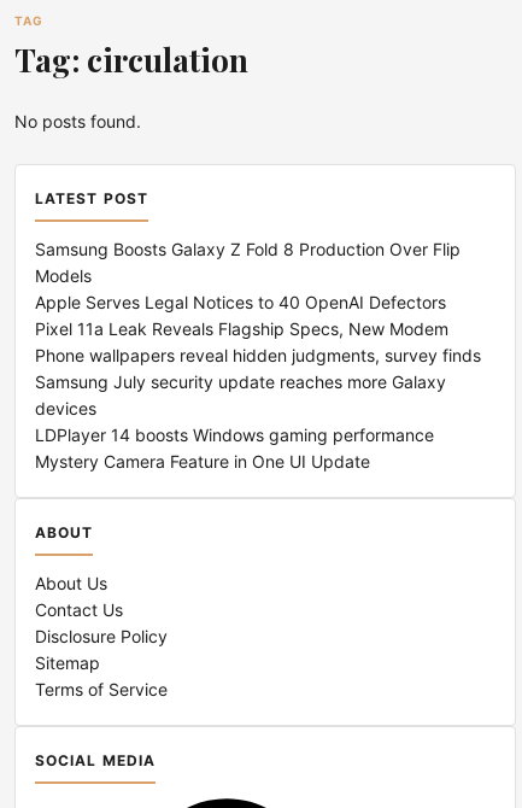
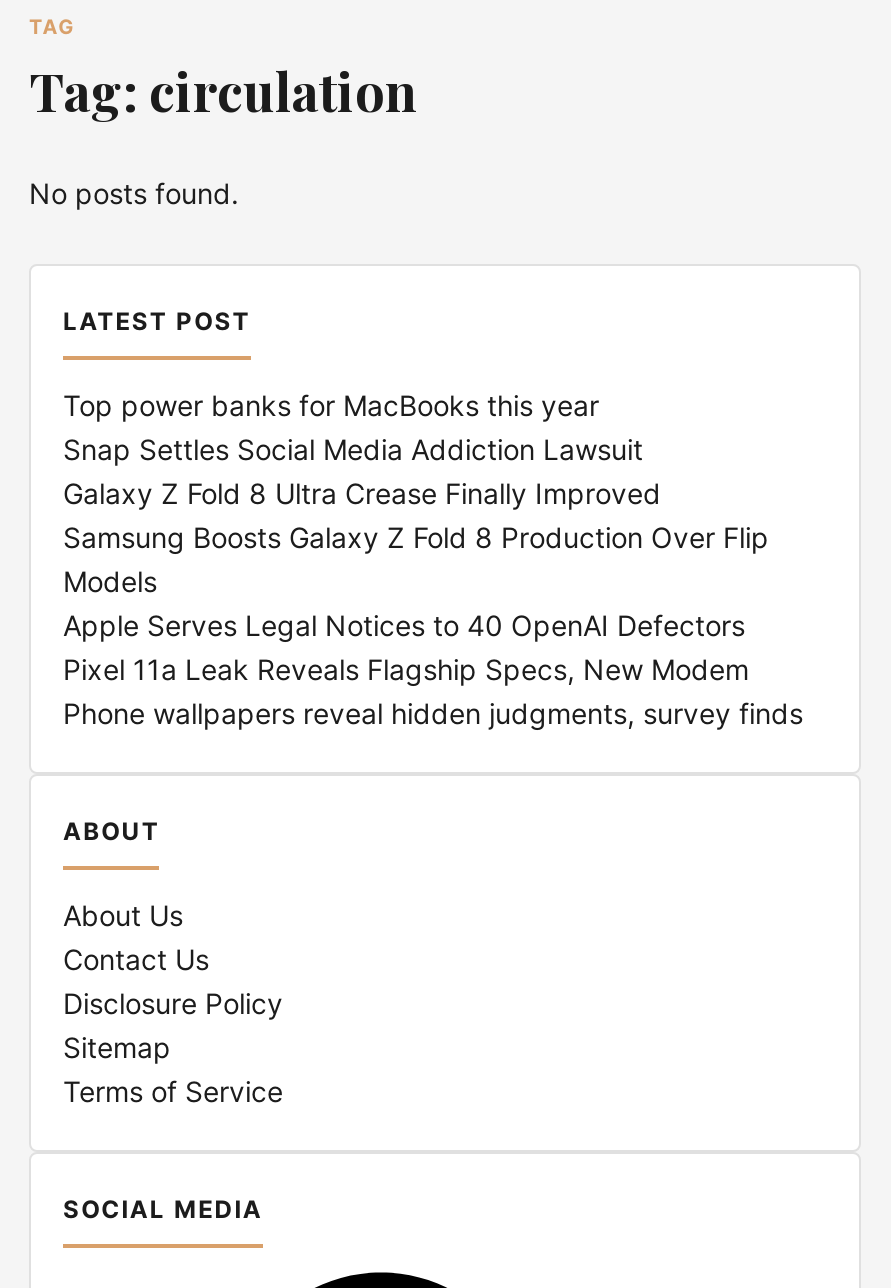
+ Top power banks for MacBooks this year
+ Snap Settles Social Media Addiction Lawsuit
+ Galaxy Z Fold 8 Ultra Crease Finally Improved

moved down: Samsung Boosts Galaxy Z Fold 8 Production Over Flip | Models | Apple Serves Legal Notices to 40 OpenAI Defectors | Pixel 11a Leak Reveals Flagship Specs, New Modem | Phone wallpapers reveal hidden judgments, survey finds

- Samsung July security update reaches more Galaxy
- devices
- LDPlayer 14 boosts Windows gaming performance
- Mystery Camera Feature in One UI Update
